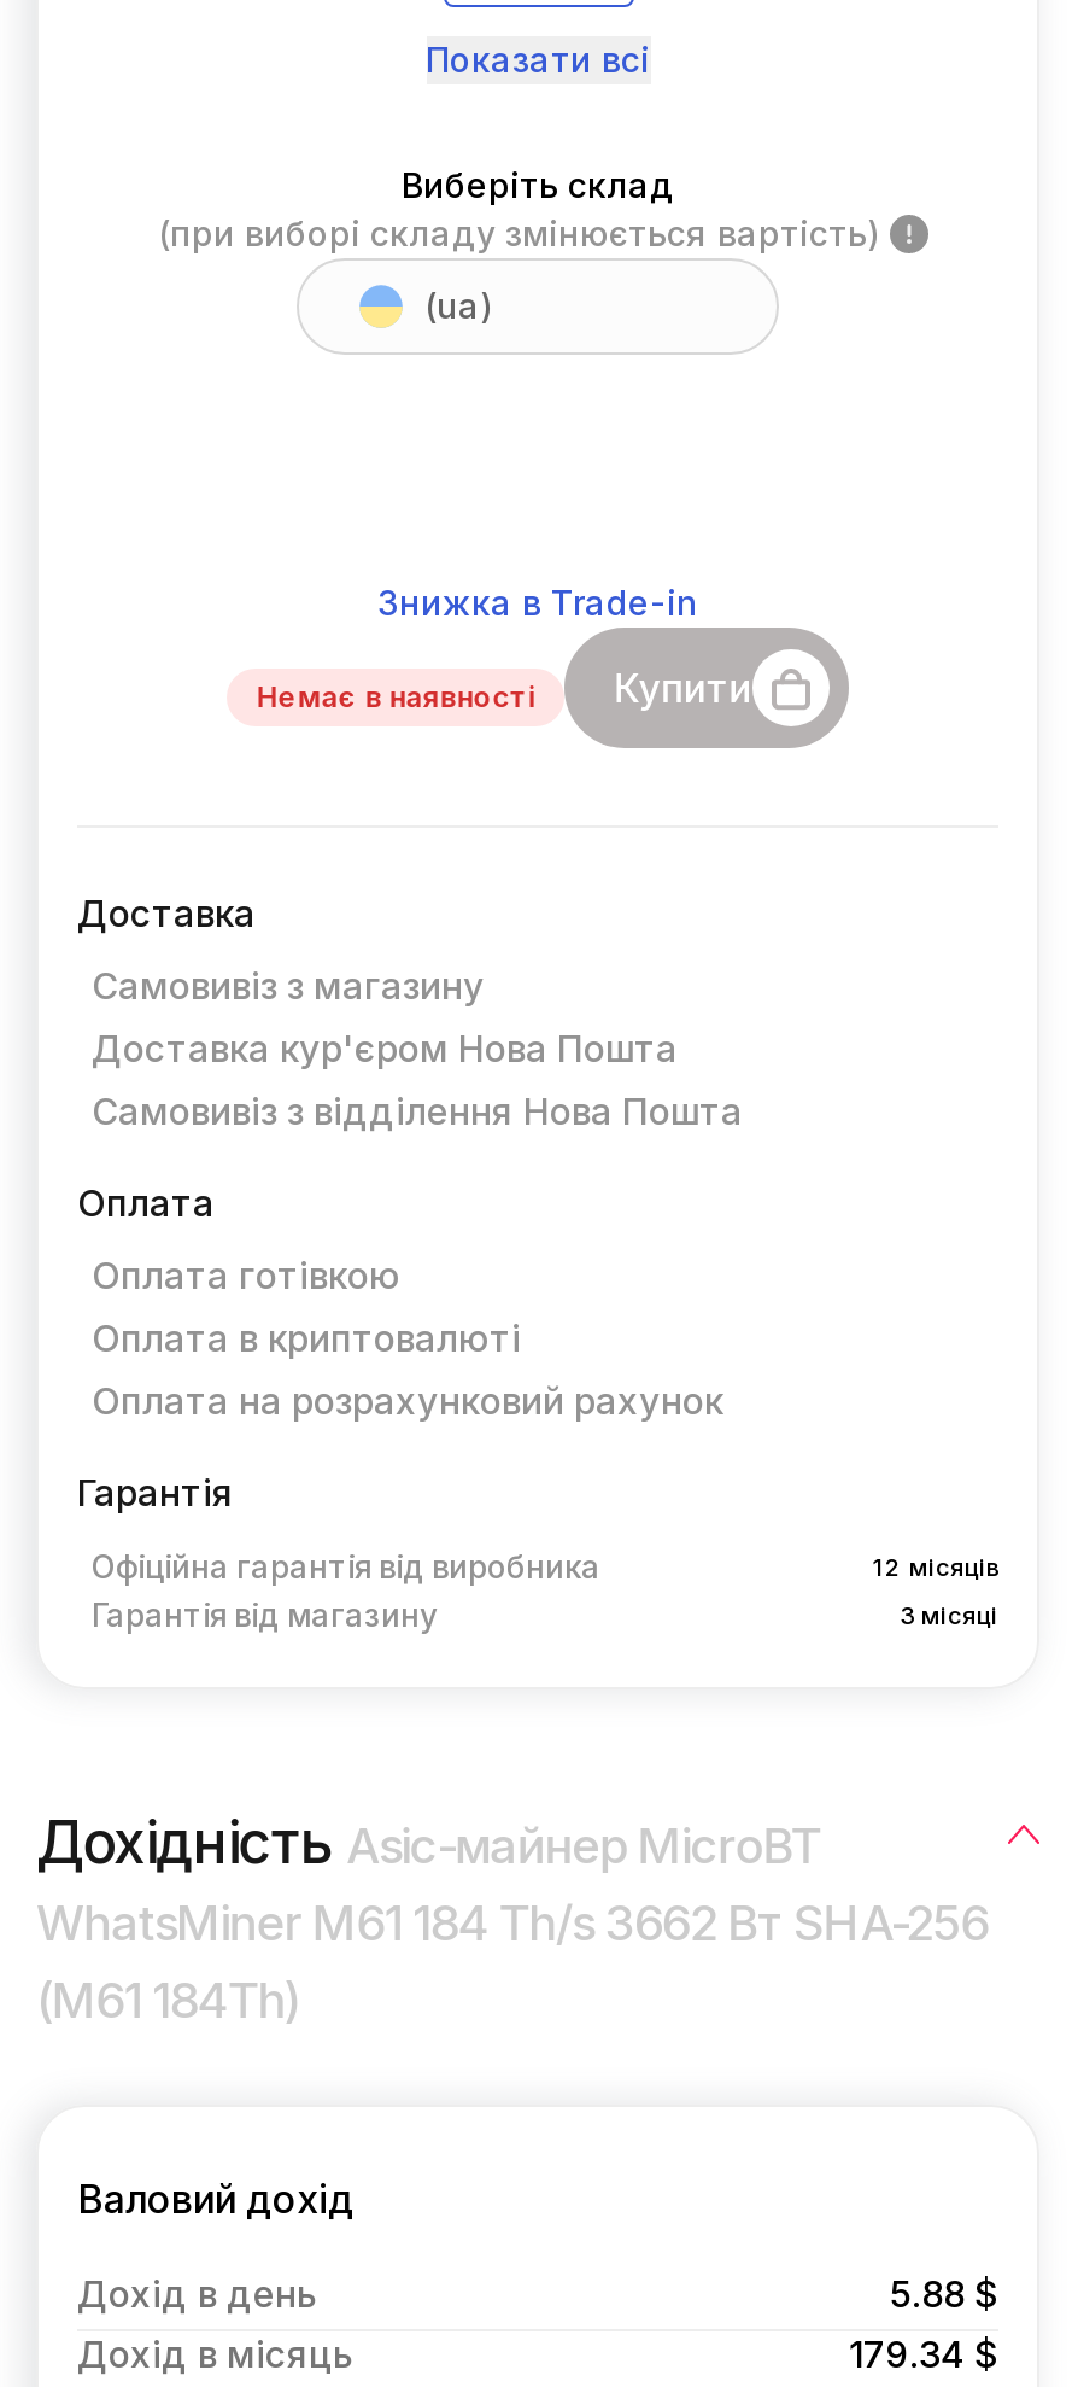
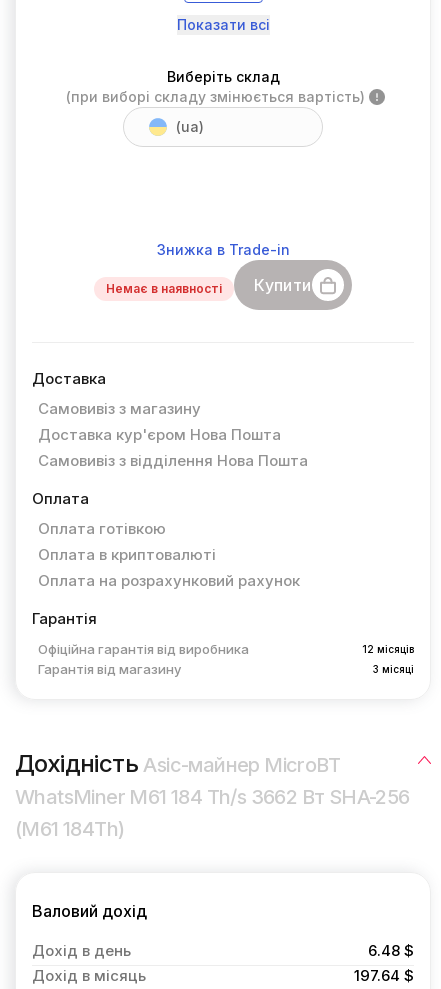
- 5.88 $
+ 6.48 $

- 179.34 $
+ 197.64 $
